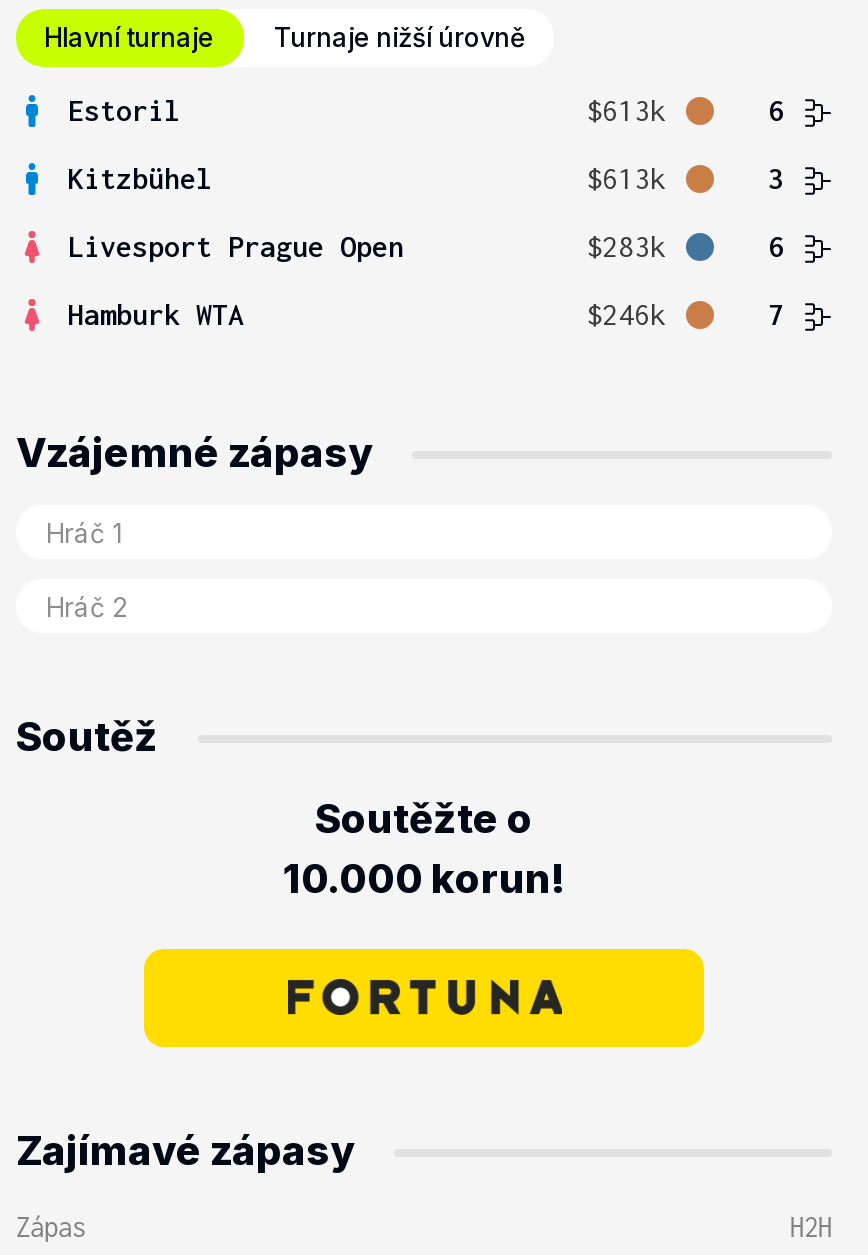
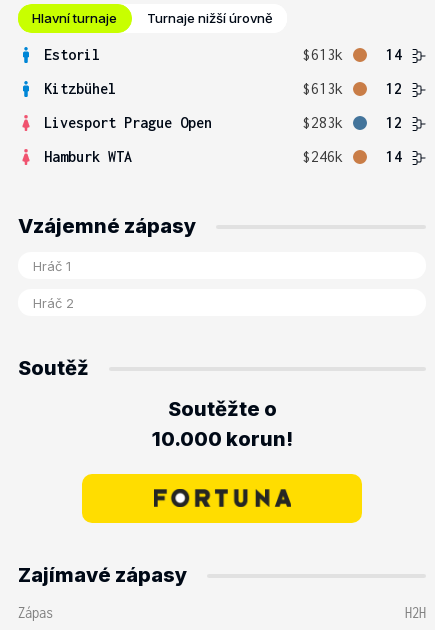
- 6
+ 14

- 3
+ 12

- 6
+ 12

- 7
+ 14
